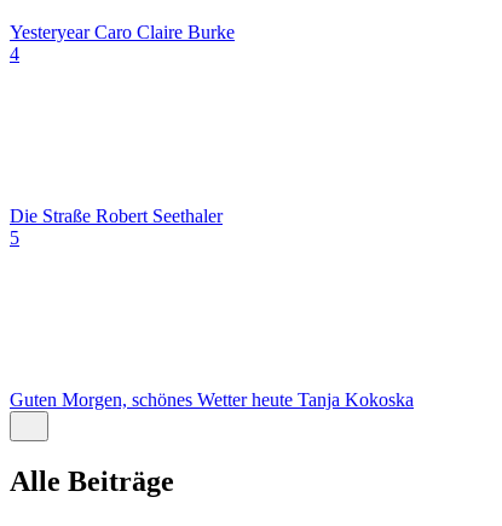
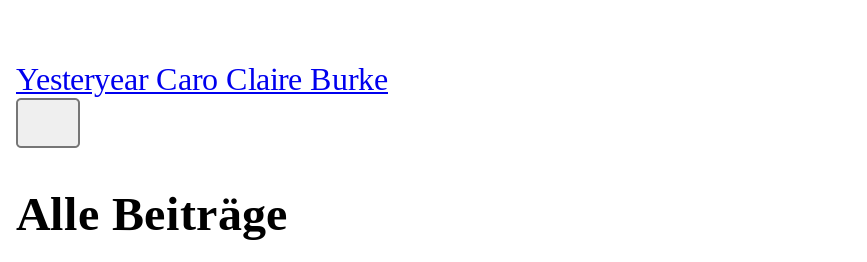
- 4

- Die Straße Robert Seethaler
- 5

- Guten Morgen, schönes Wetter heute Tanja Kokoska
